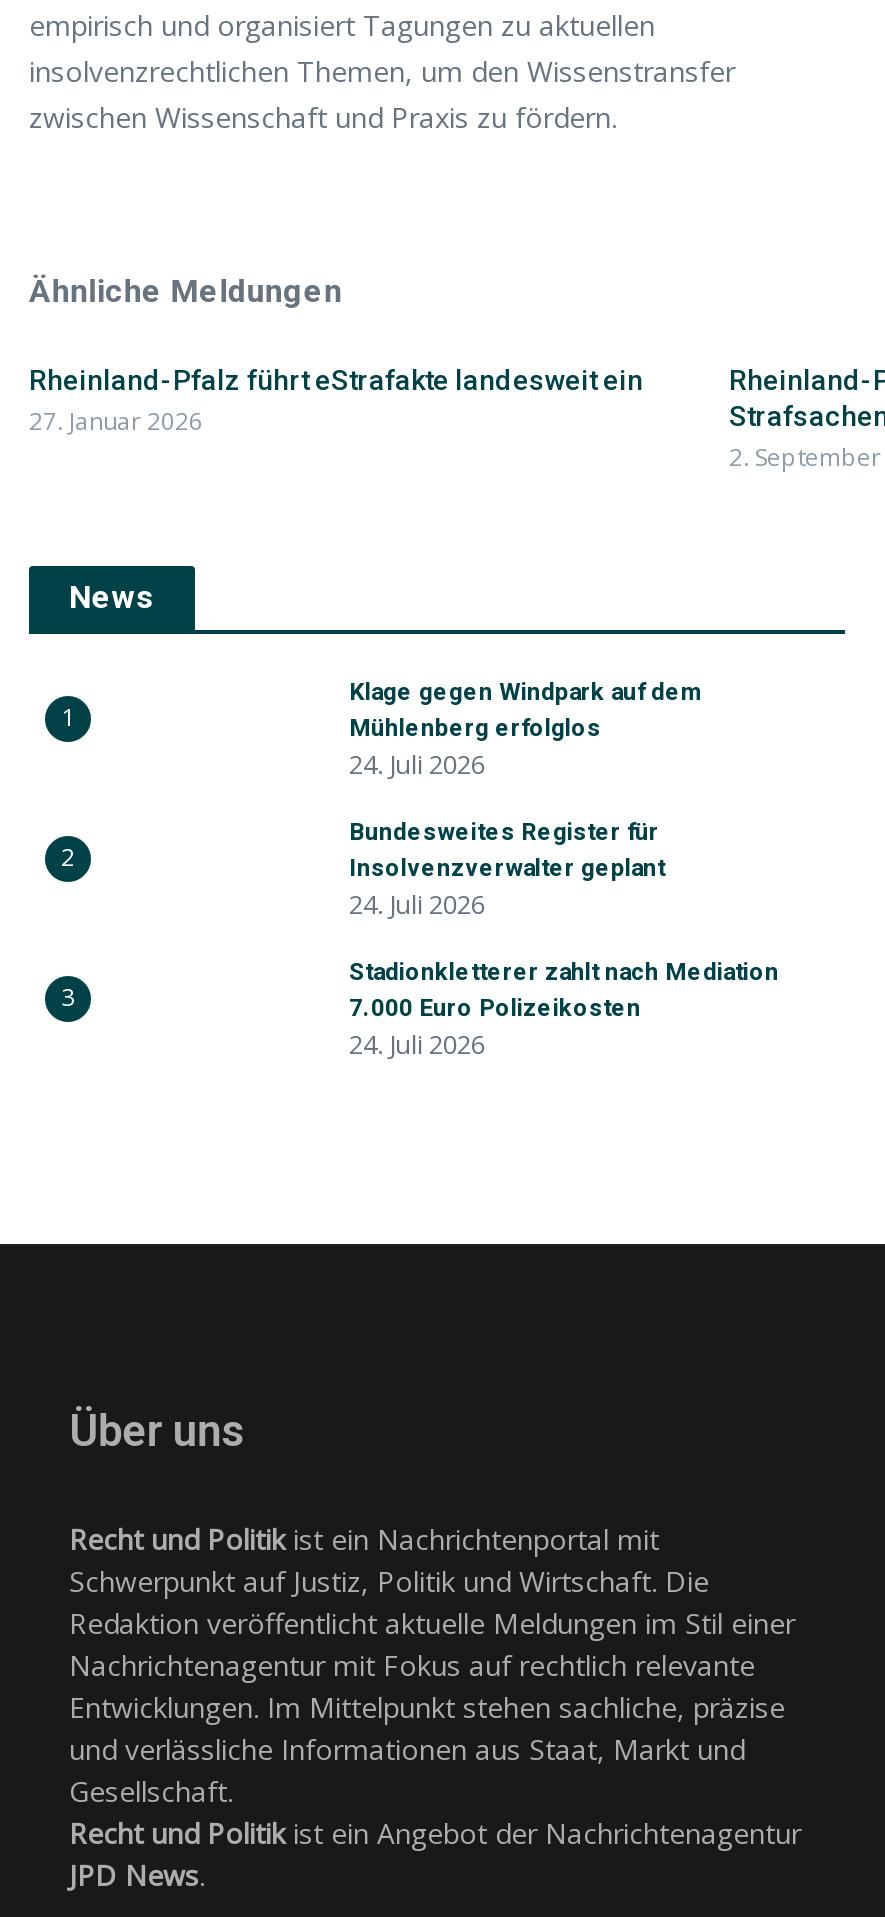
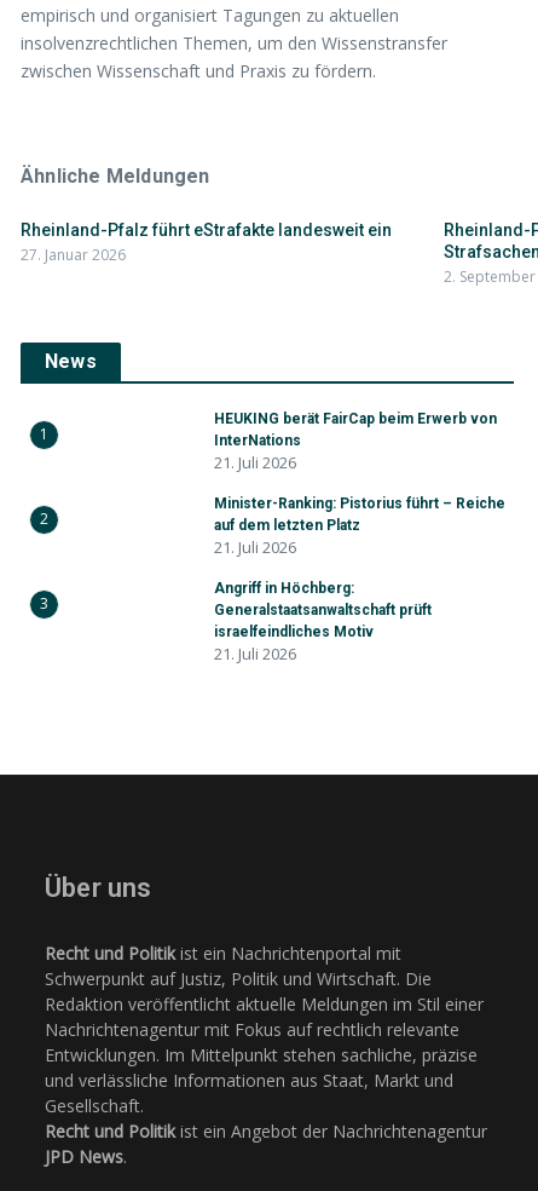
- Klage gegen Windpark auf dem
- Mühlenberg erfolglos
- 24. Juli 2026
+ HEUKING berät FairCap beim Erwerb von
+ InterNations
+ 21. Juli 2026

- Bundesweites Register für
- Insolvenzverwalter geplant
- 24. Juli 2026
+ Minister-Ranking: Pistorius führt – Reiche
+ auf dem letzten Platz
+ 21. Juli 2026

- Stadionkletterer zahlt nach Mediation
- 7.000 Euro Polizeikosten
- 24. Juli 2026
+ Angriff in Höchberg:
+ Generalstaatsanwaltschaft prüft
+ israelfeindliches Motiv
+ 21. Juli 2026
